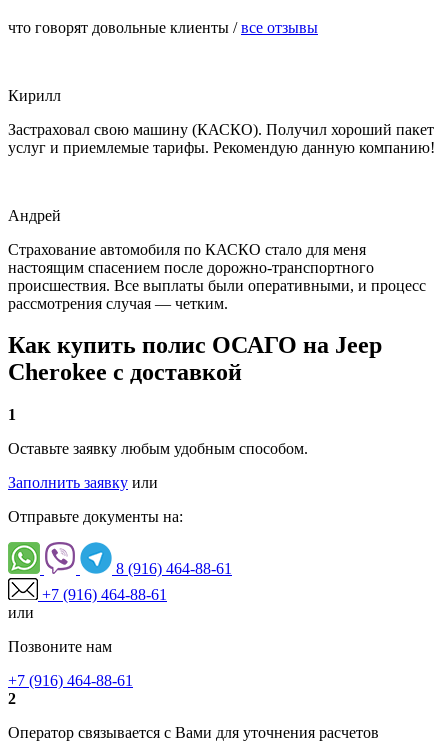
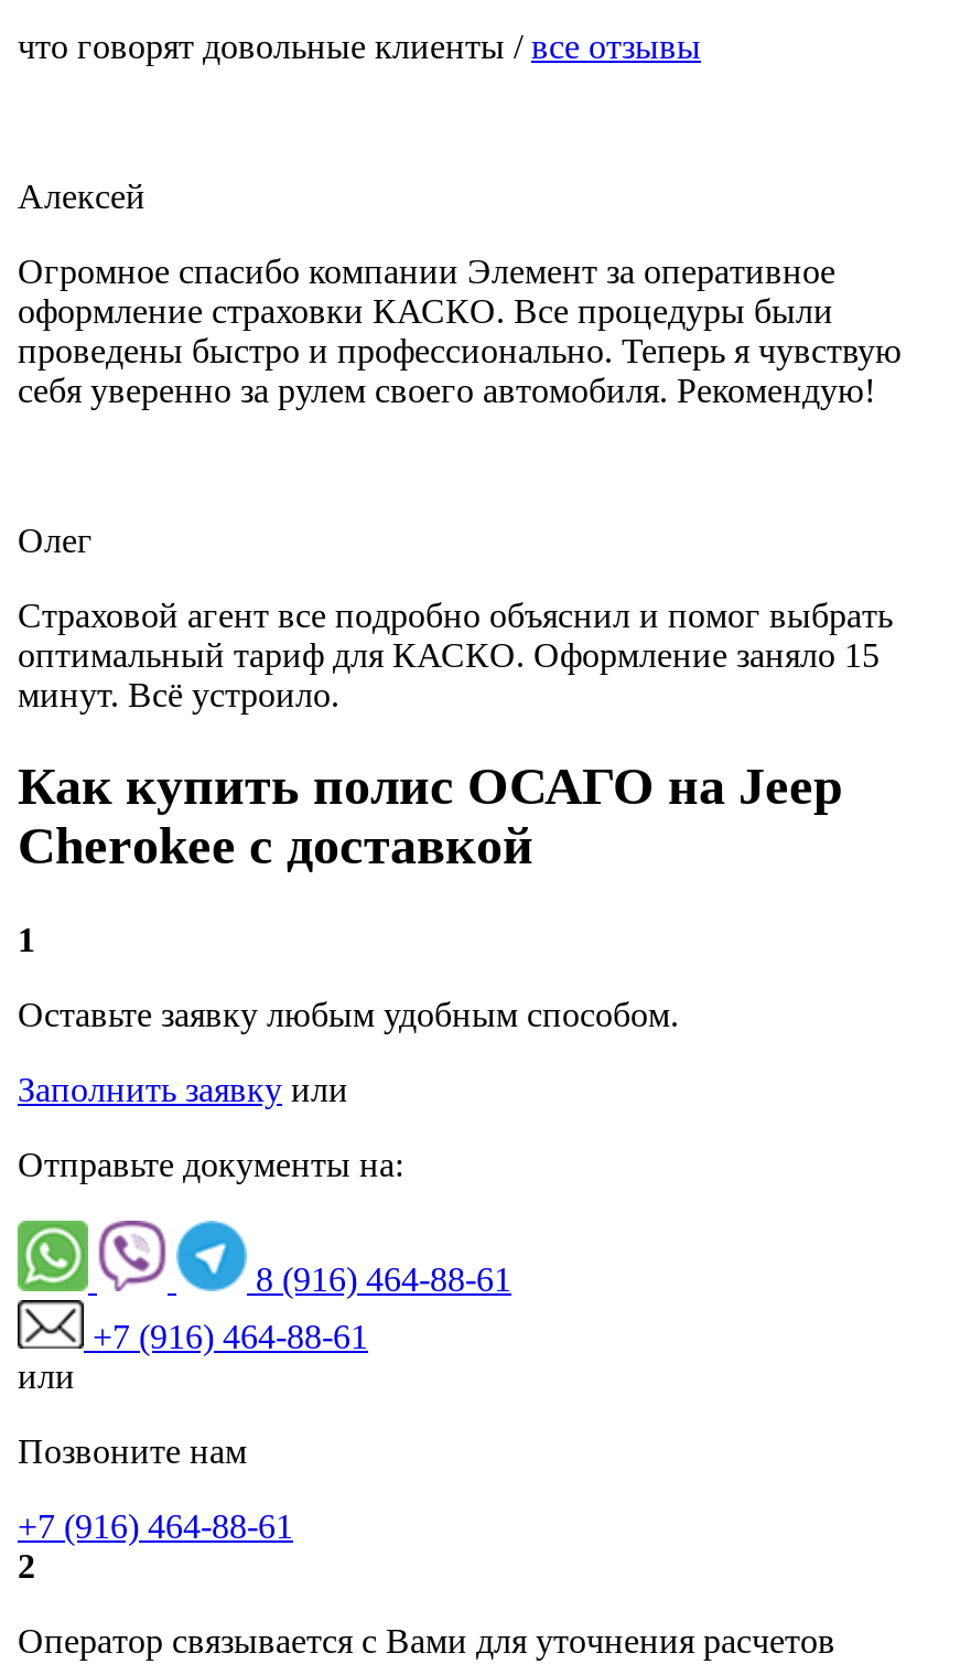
- Кирилл
+ Алексей

- Застраховал свою машину (КАСКО). Получил хороший пакет
- услуг и приемлемые тарифы. Рекомендую данную компанию!
+ Огромное спасибо компании Элемент за оперативное
+ оформление страховки КАСКО. Все процедуры были
+ проведены быстро и профессионально. Теперь я чувствую
+ себя уверенно за рулем своего автомобиля. Рекомендую!

- Андрей
+ Олег

- Страхование автомобиля по КАСКО стало для меня
- настоящим спасением после дорожно-транспортного
- происшествия. Все выплаты были оперативными, и процесс
- рассмотрения случая — четким.
+ Страховой агент все подробно объяснил и помог выбрать
+ оптимальный тариф для КАСКО. Оформление заняло 15
+ минут. Всё устроило.
